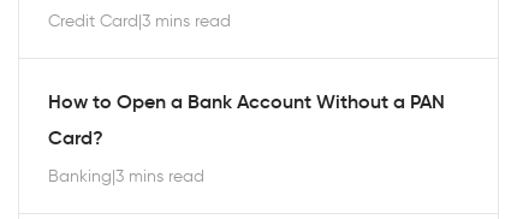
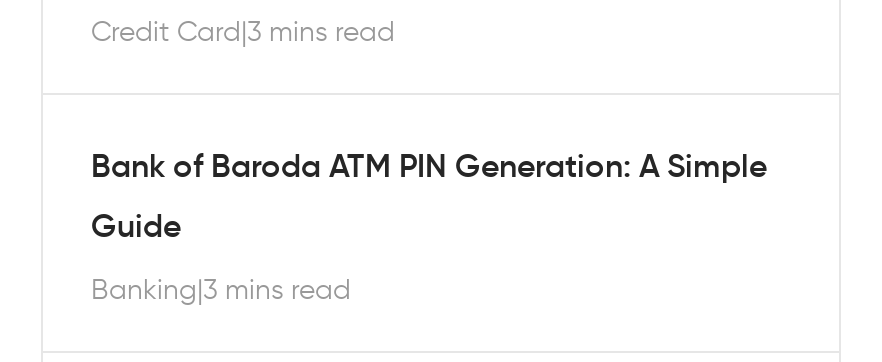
- How to Open a Bank Account Without a PAN
+ Bank of Baroda ATM PIN Generation: A Simple

- Card?
+ Guide
